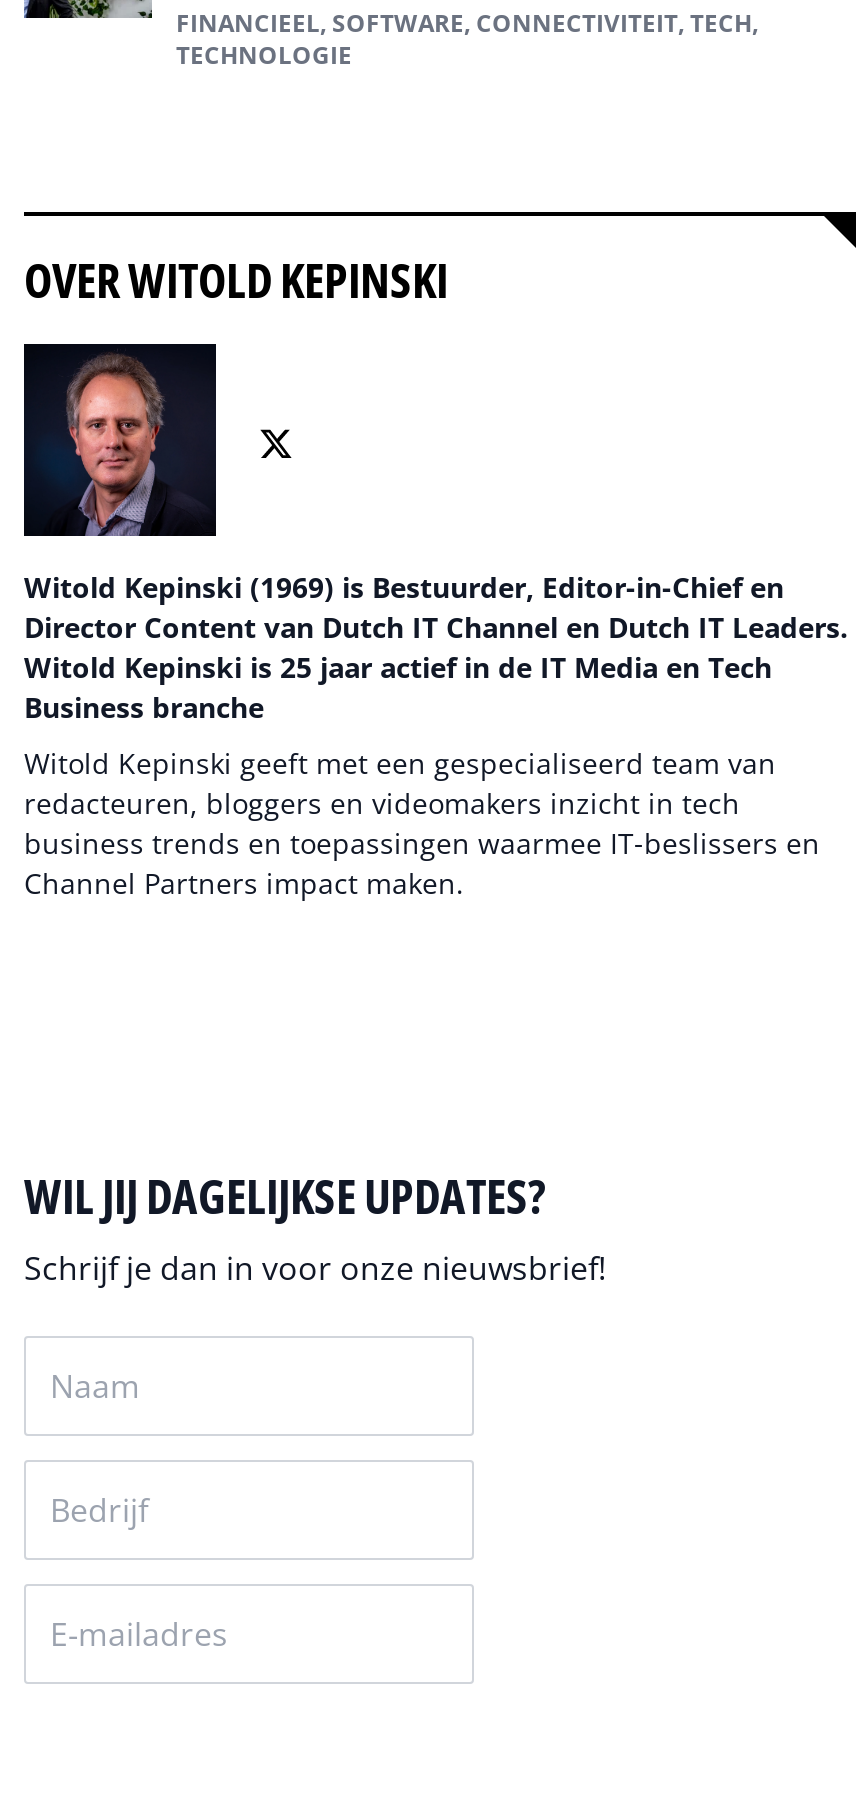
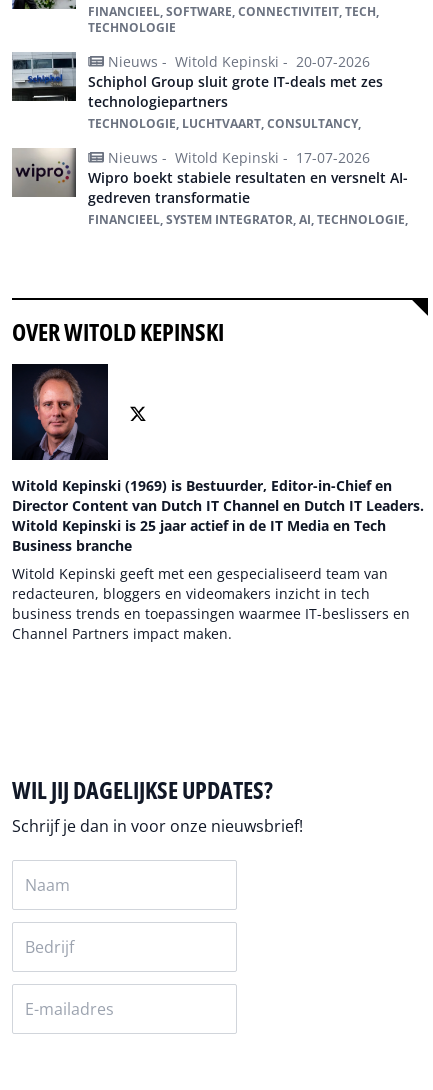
+ [image]
+ Nieuws - Witold Kepinski - 20-07-2026
+ Schiphol Group sluit grote IT-deals met zes
+ technologiepartners
+ TECHNOLOGIE, LUCHTVAART, CONSULTANCY,
+ Nieuws - Witold Kepinski - 17-07-2026
+ Wipro boekt stabiele resultaten en versnelt AI-
+ gedreven transformatie
+ FINANCIEEL, SYSTEM INTEGRATOR, AI, TECHNOLOGIE,

+ [image]
